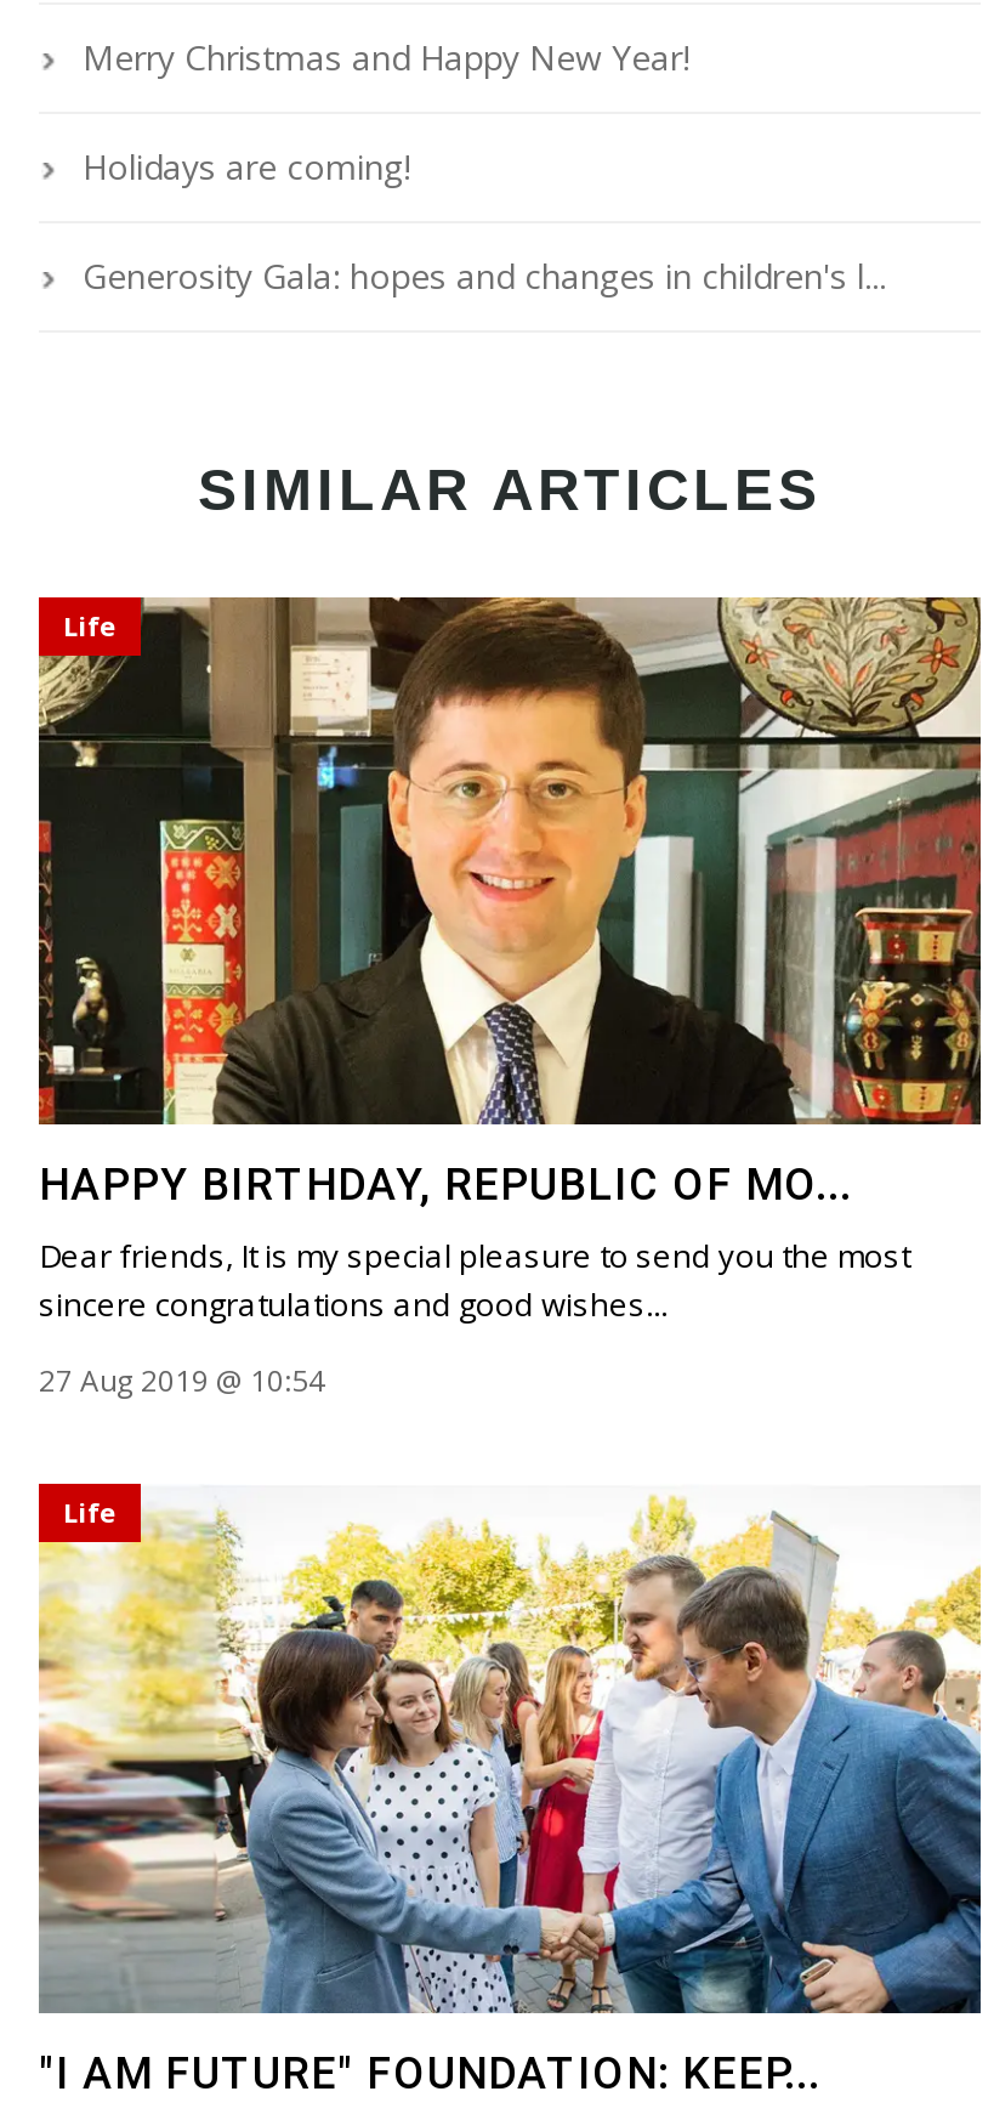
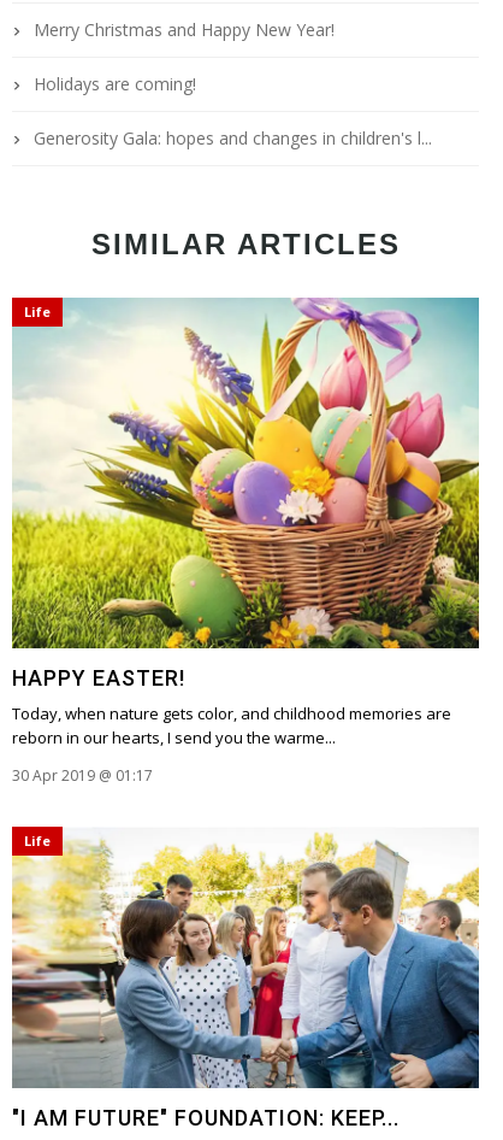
- [image]
- HAPPY BIRTHDAY, REPUBLIC OF MO...
+ [image]
+ HAPPY EASTER!

- Dear friends, It is my special pleasure to send you the most
- sincere congratulations and good wishes...
+ Today, when nature gets color, and childhood memories are
+ reborn in our hearts, I send you the warme...

- 27 Aug 2019 @ 10:54
+ 30 Apr 2019 @ 01:17
